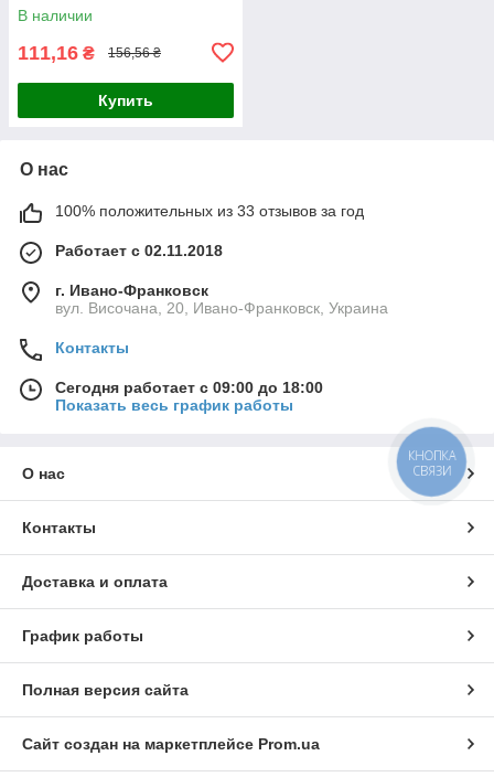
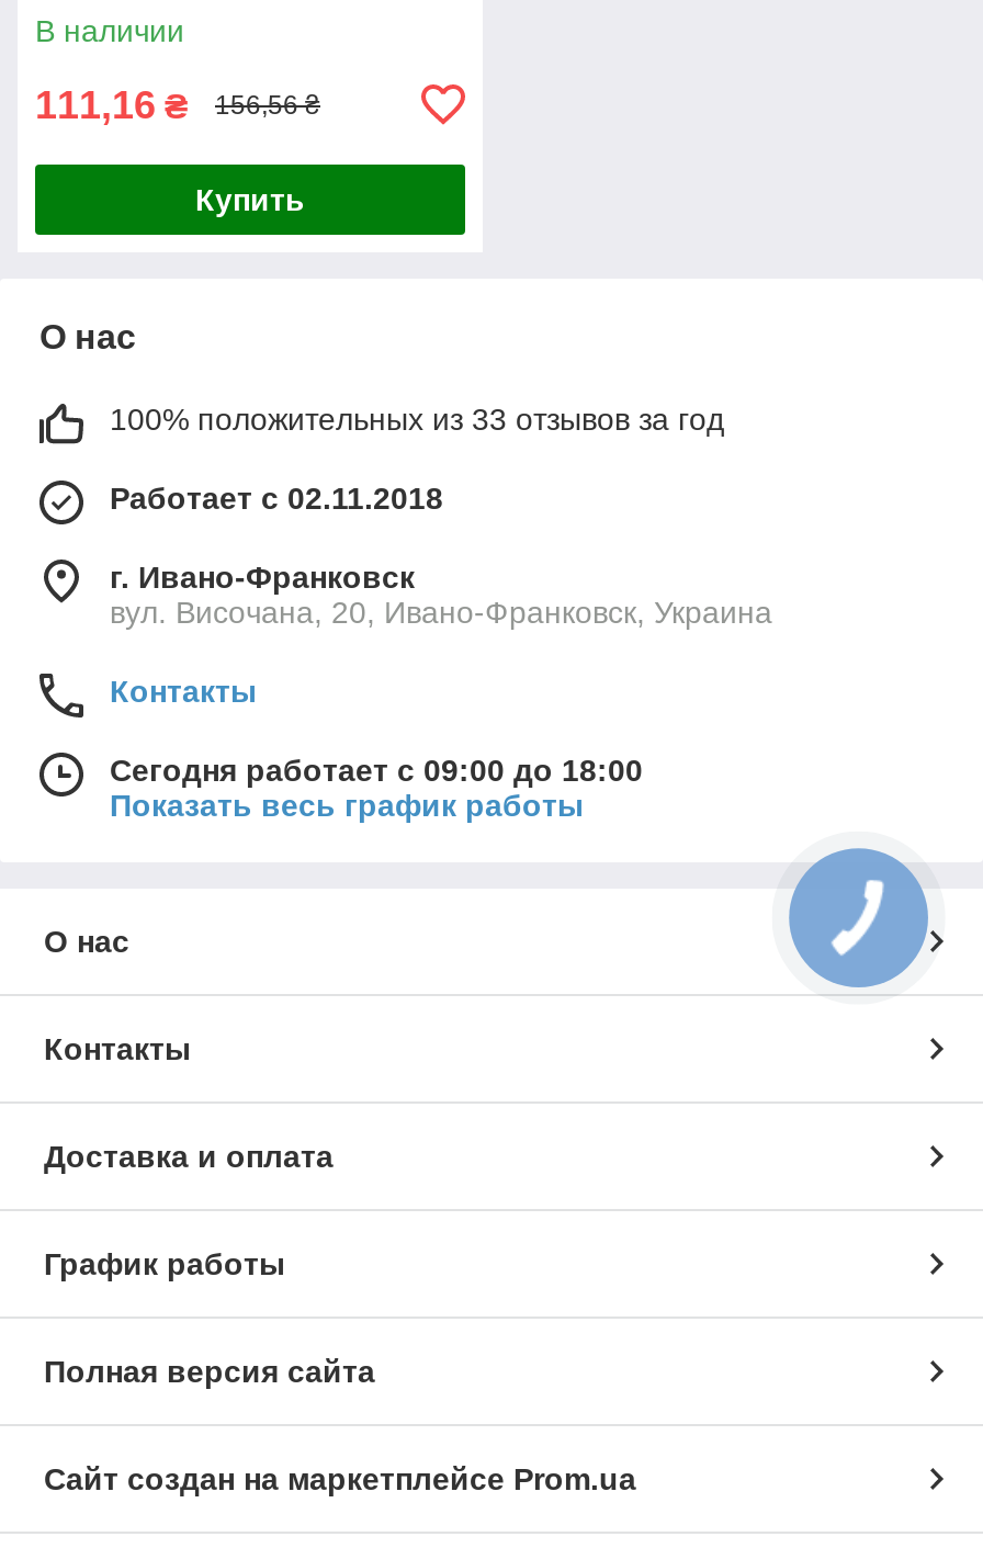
- КНОПКА
- СВЯЗИ
